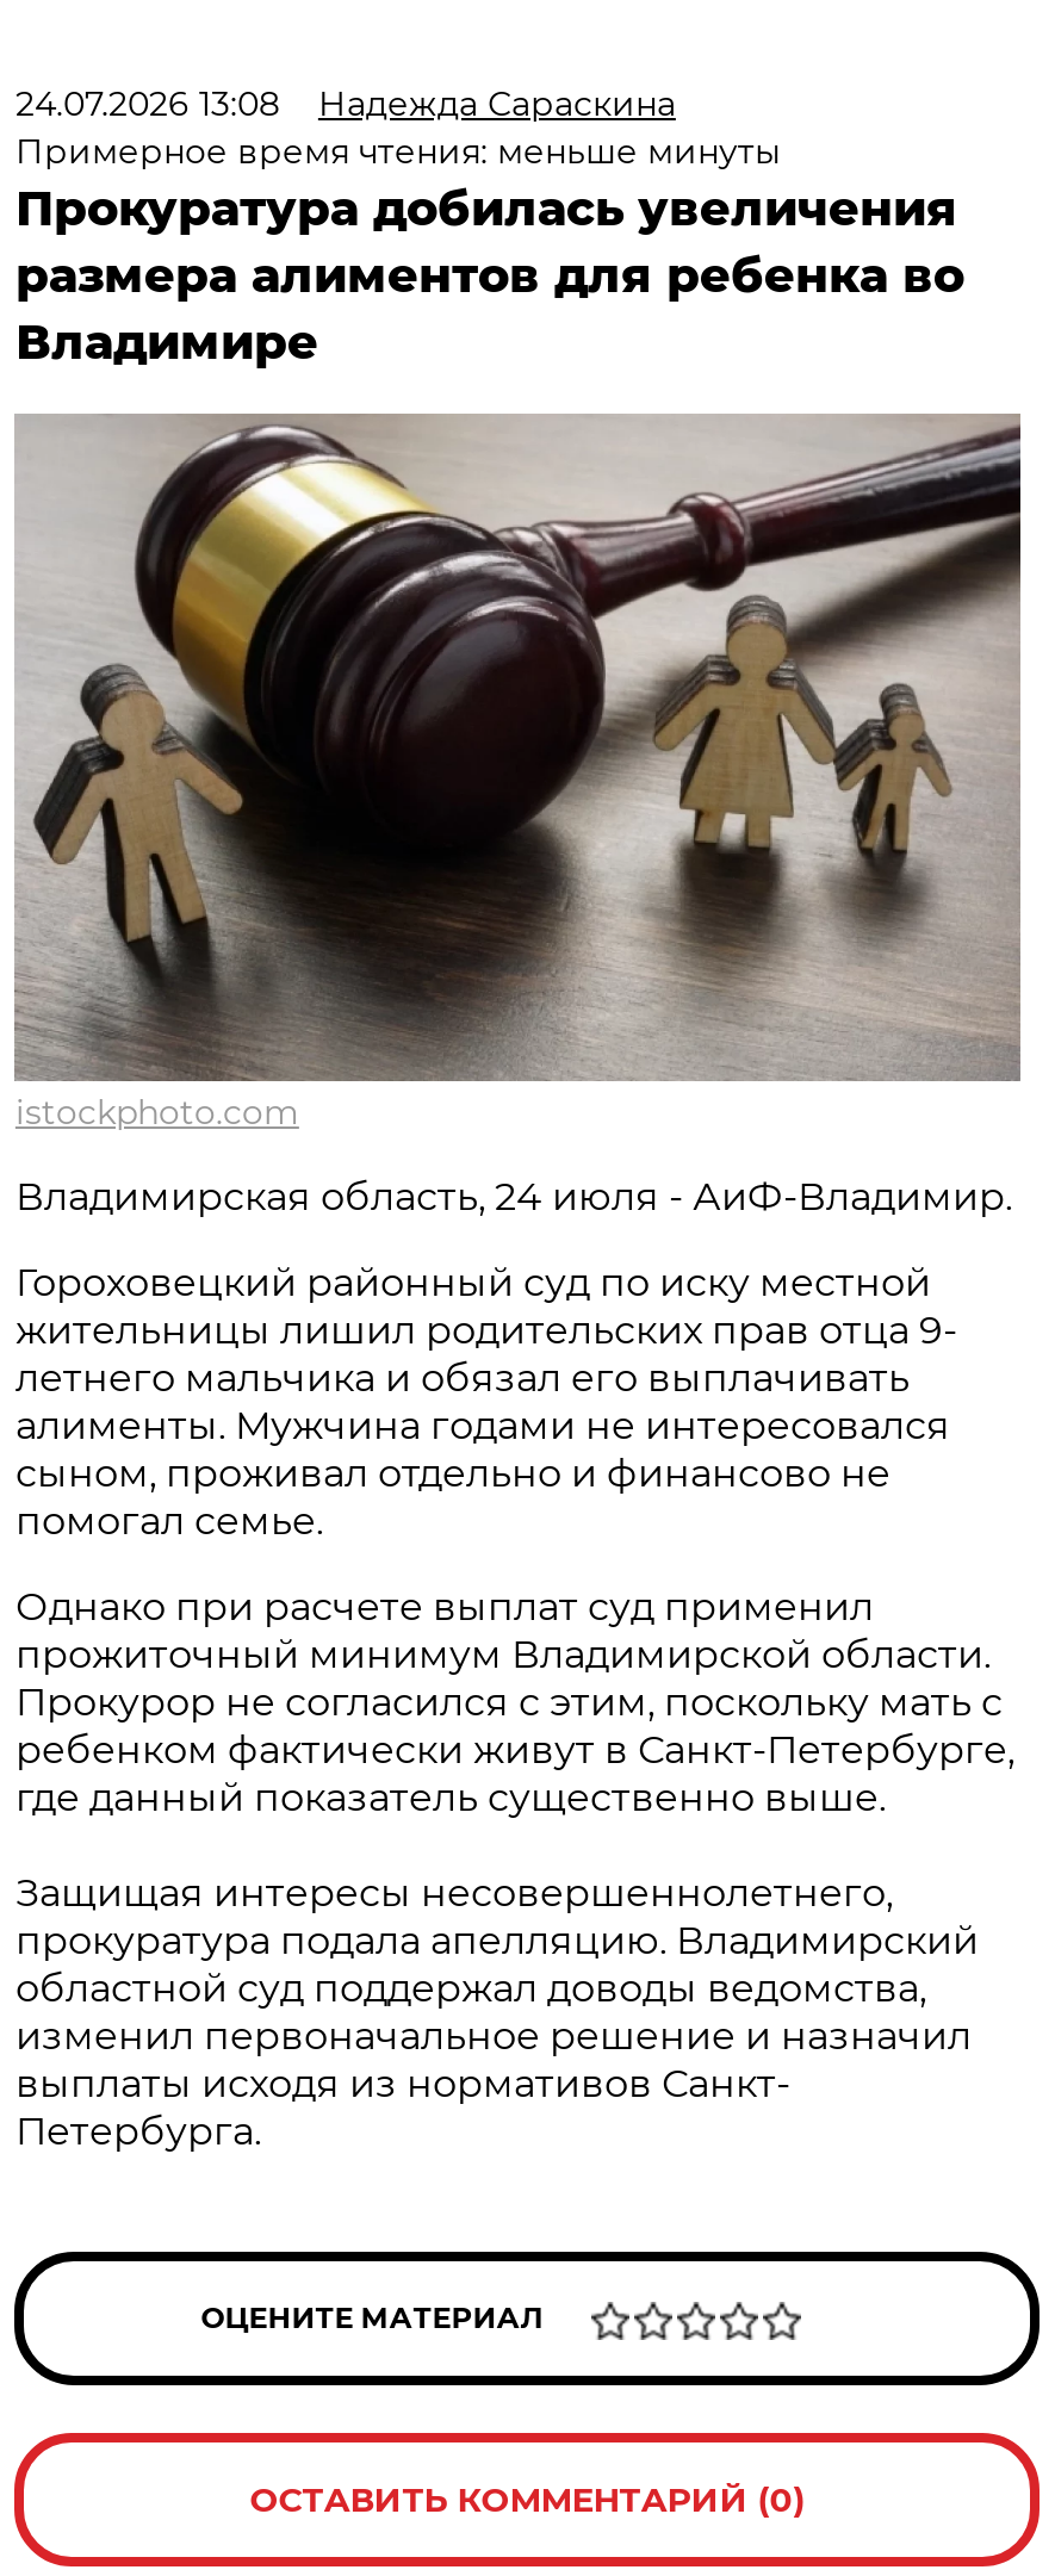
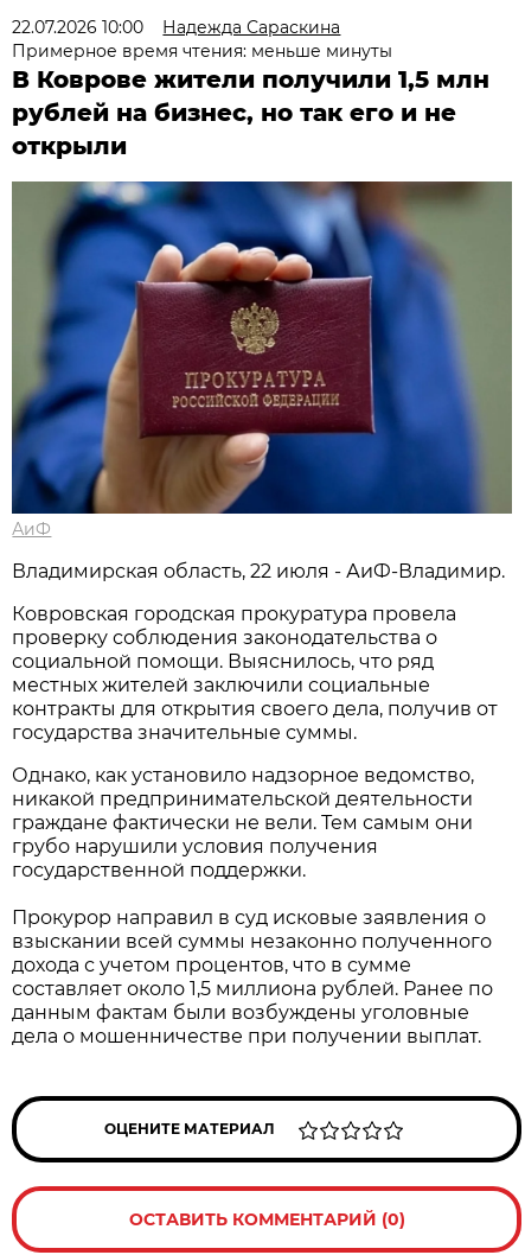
- 24.07.2026 13:08 Надежда Сараскина
+ 22.07.2026 10:00 Надежда Сараскина

- Прокуратура добилась увеличения
- размера алиментов для ребенка во
- Владимире
+ В Коврове жители получили 1,5 млн
+ рублей на бизнес, но так его и не
+ открыли

- [image]
- istockphoto.com
+ [image]
+ АиФ

- Владимирская область, 24 июля - АиФ-Владимир.
+ Владимирская область, 22 июля - АиФ-Владимир.

- Гороховецкий районный суд по иску местной
- жительницы лишил родительских прав отца 9-
- летнего мальчика и обязал его выплачивать
- алименты. Мужчина годами не интересовался
- сыном, проживал отдельно и финансово не
- помогал семье.
+ Ковровская городская прокуратура провела
+ проверку соблюдения законодательства о
+ социальной помощи. Выяснилось, что ряд
+ местных жителей заключили социальные
+ контракты для открытия своего дела, получив от
+ государства значительные суммы.

- Однако при расчете выплат суд применил
- прожиточный минимум Владимирской области.
- Прокурор не согласился с этим, поскольку мать с
- ребенком фактически живут в Санкт-Петербурге,
- где данный показатель существенно выше.
+ Однако, как установило надзорное ведомство,
+ никакой предпринимательской деятельности
+ граждане фактически не вели. Тем самым они
+ грубо нарушили условия получения
+ государственной поддержки.

- Защищая интересы несовершеннолетнего,
- прокуратура подала апелляцию. Владимирский
- областной суд поддержал доводы ведомства,
- изменил первоначальное решение и назначил
- выплаты исходя из нормативов Санкт-
- Петербурга.
+ Прокурор направил в суд исковые заявления о
+ взыскании всей суммы незаконно полученного
+ дохода с учетом процентов, что в сумме
+ составляет около 1,5 миллиона рублей. Ранее по
+ данным фактам были возбуждены уголовные
+ дела о мошенничестве при получении выплат.
